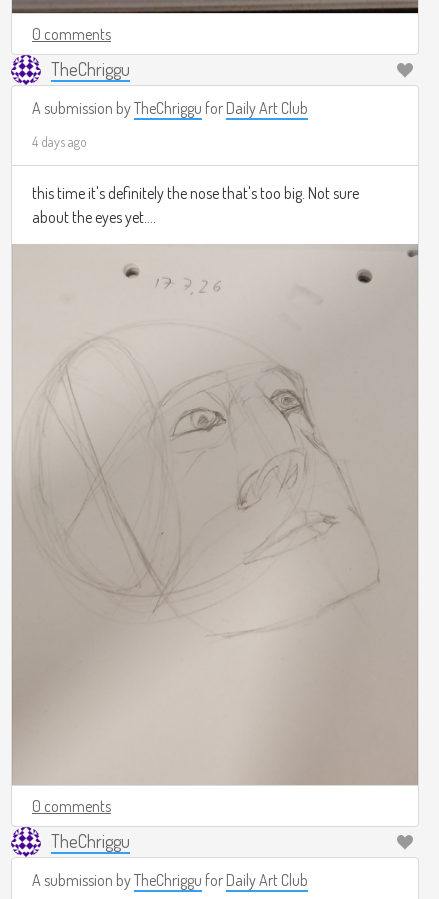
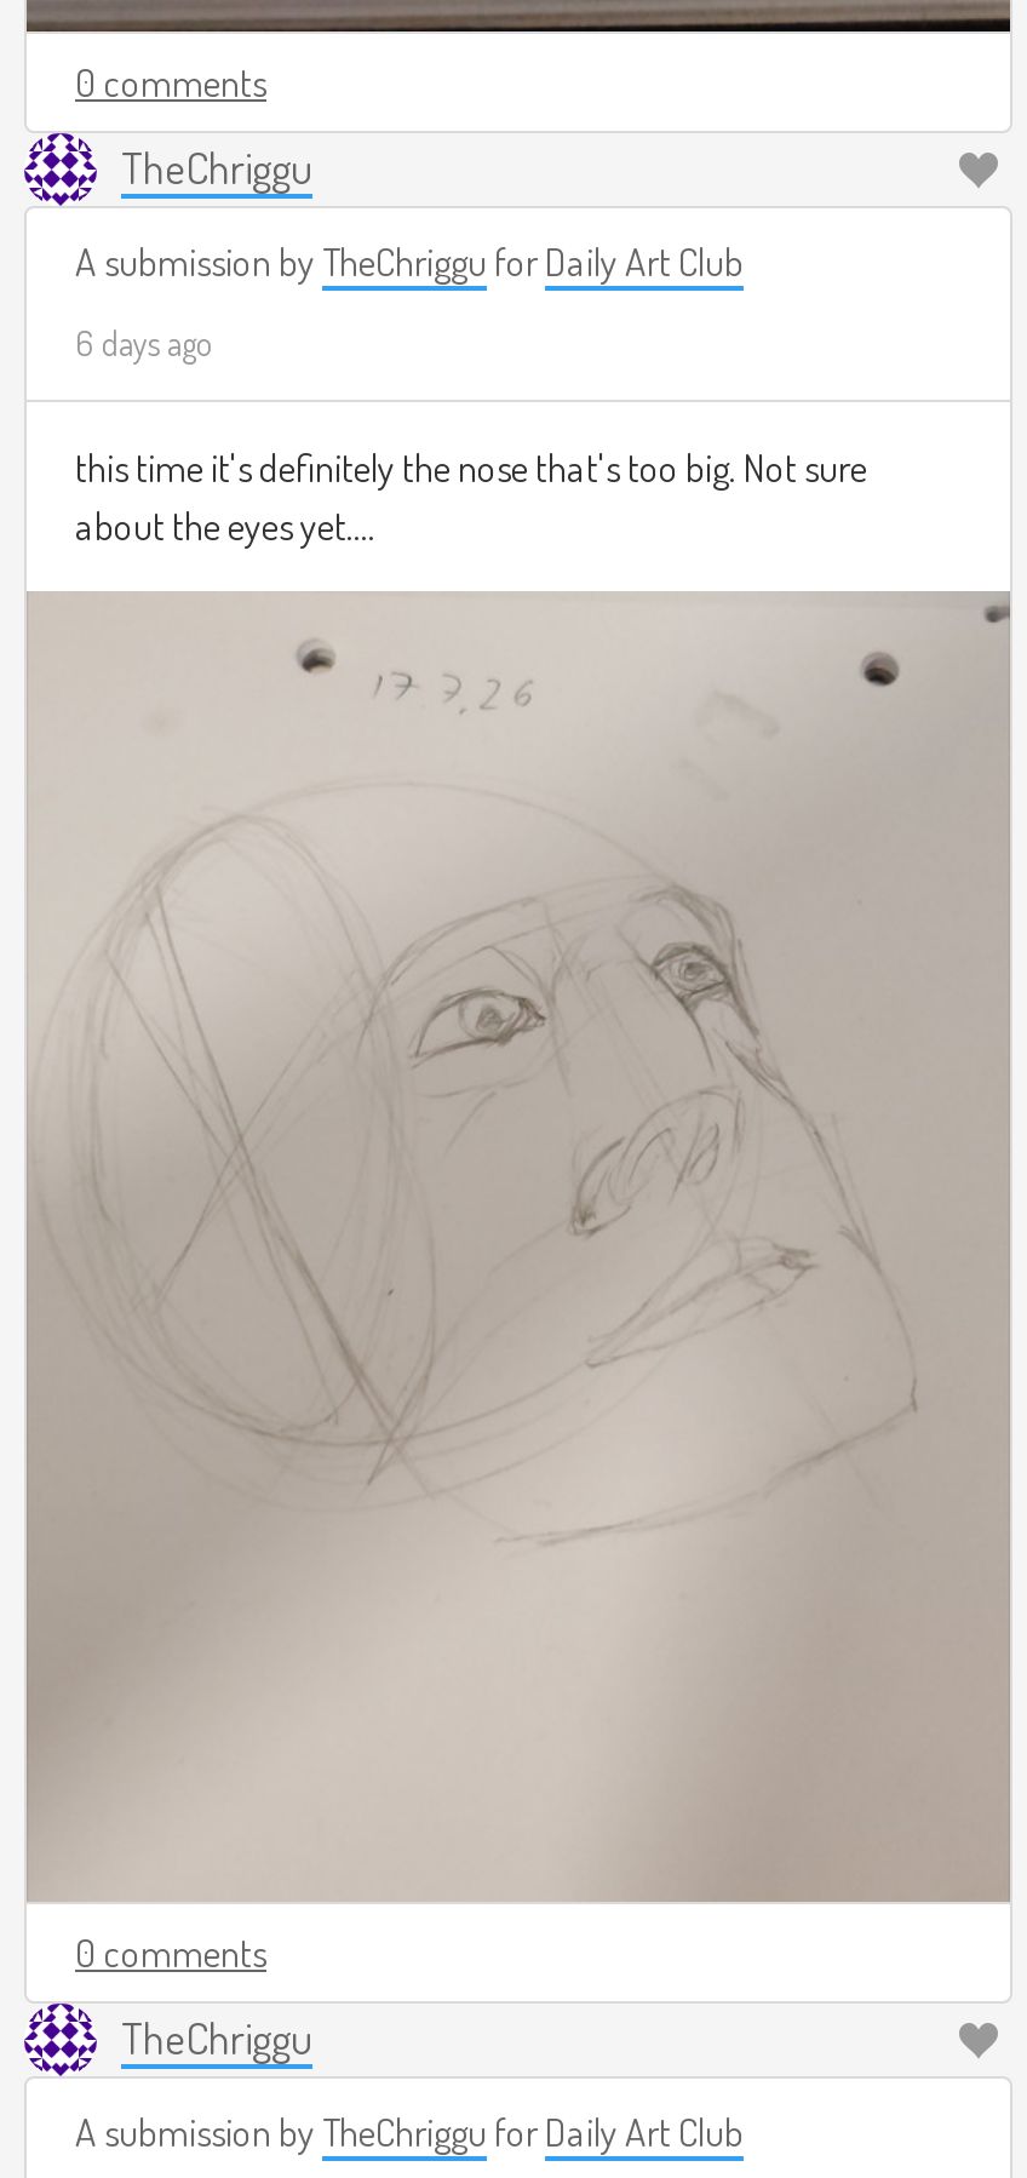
- 4 days ago
+ 6 days ago
